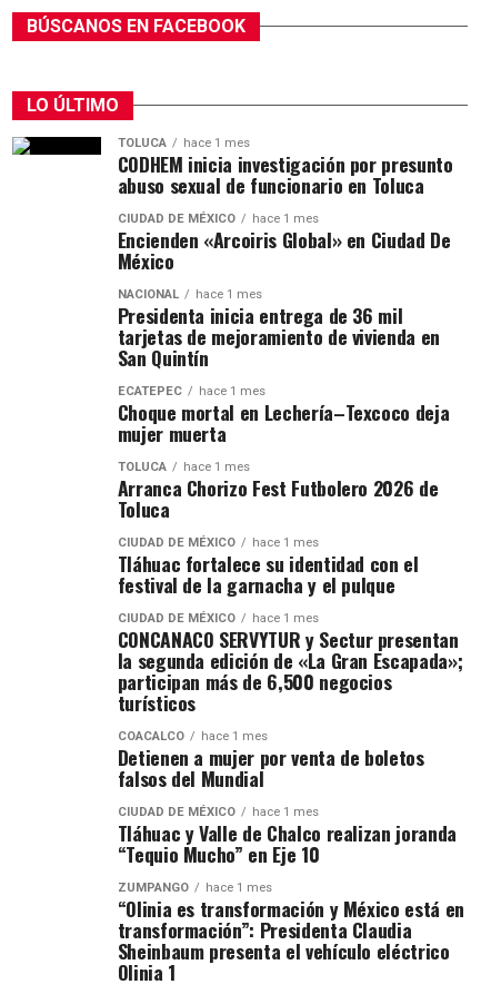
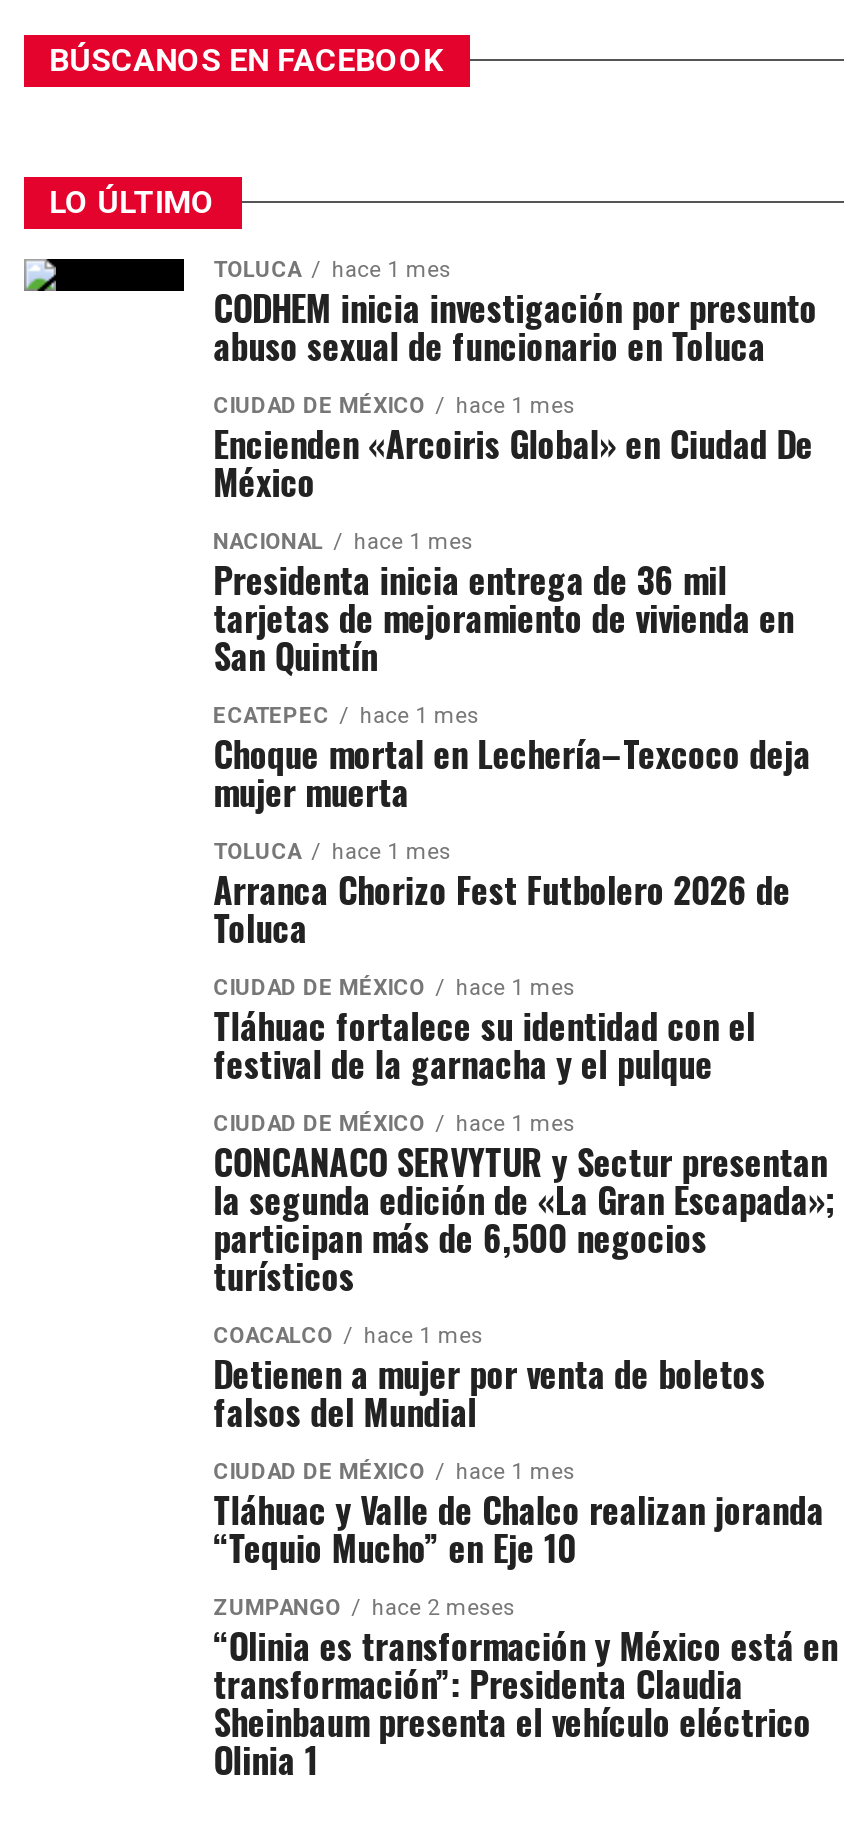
- ZUMPANGO hace 1 mes
+ ZUMPANGO hace 2 meses
